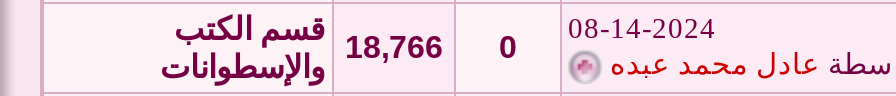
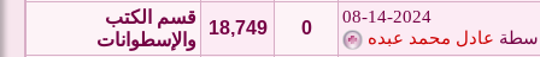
- 18,766 0
+ 18,749 0
